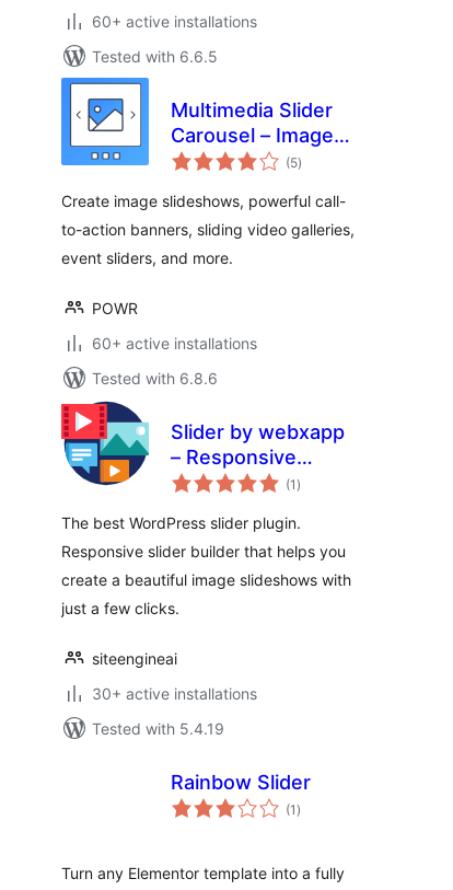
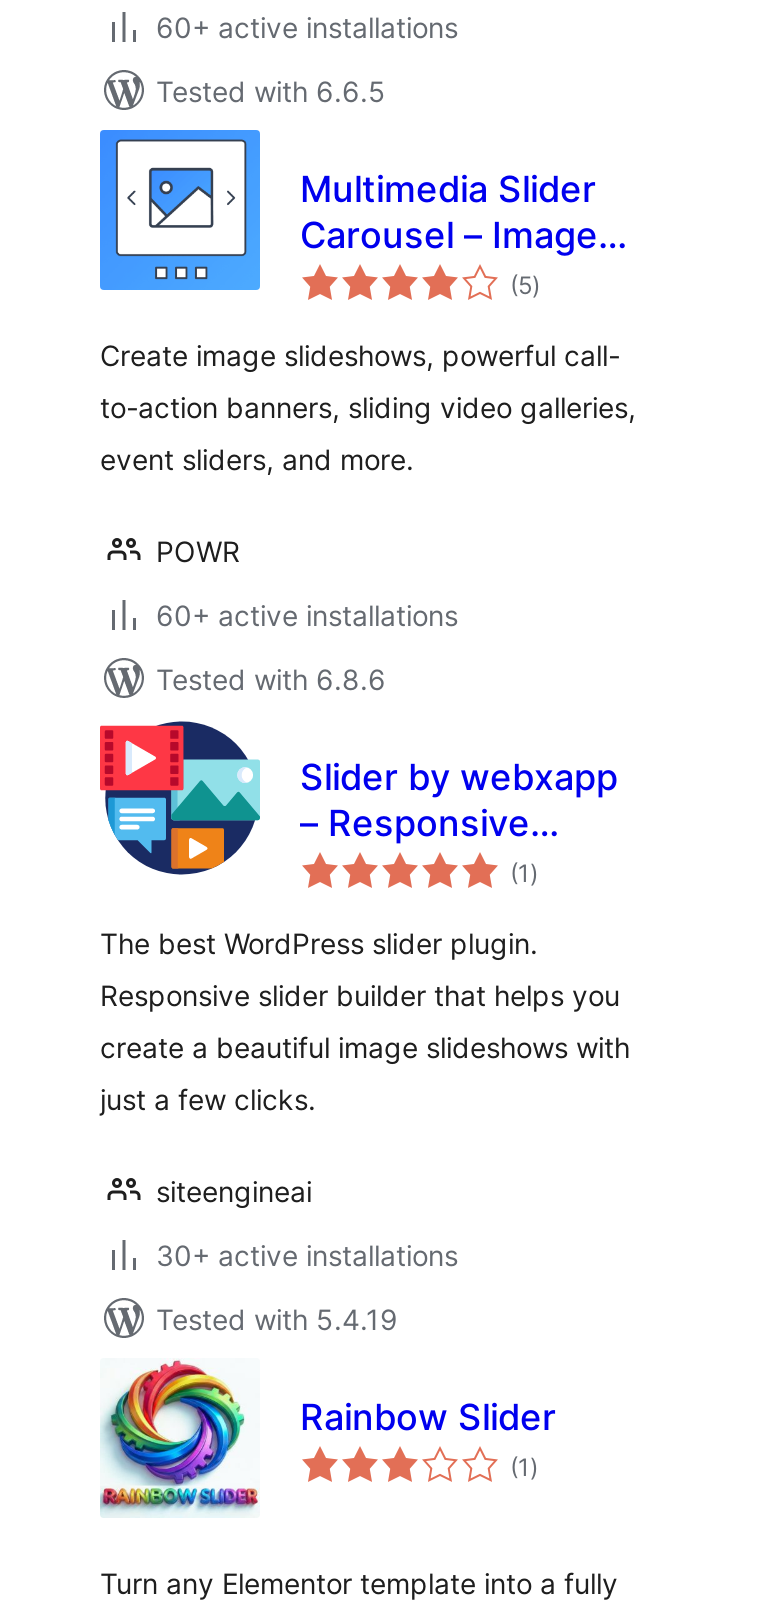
+ [image]
